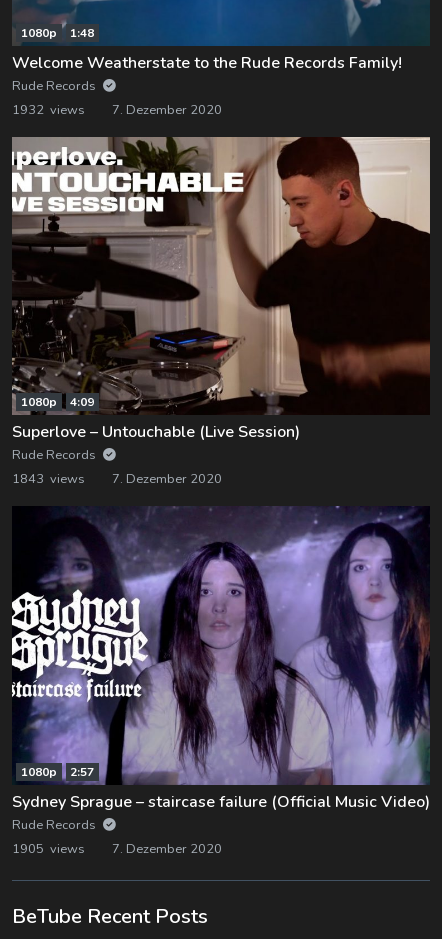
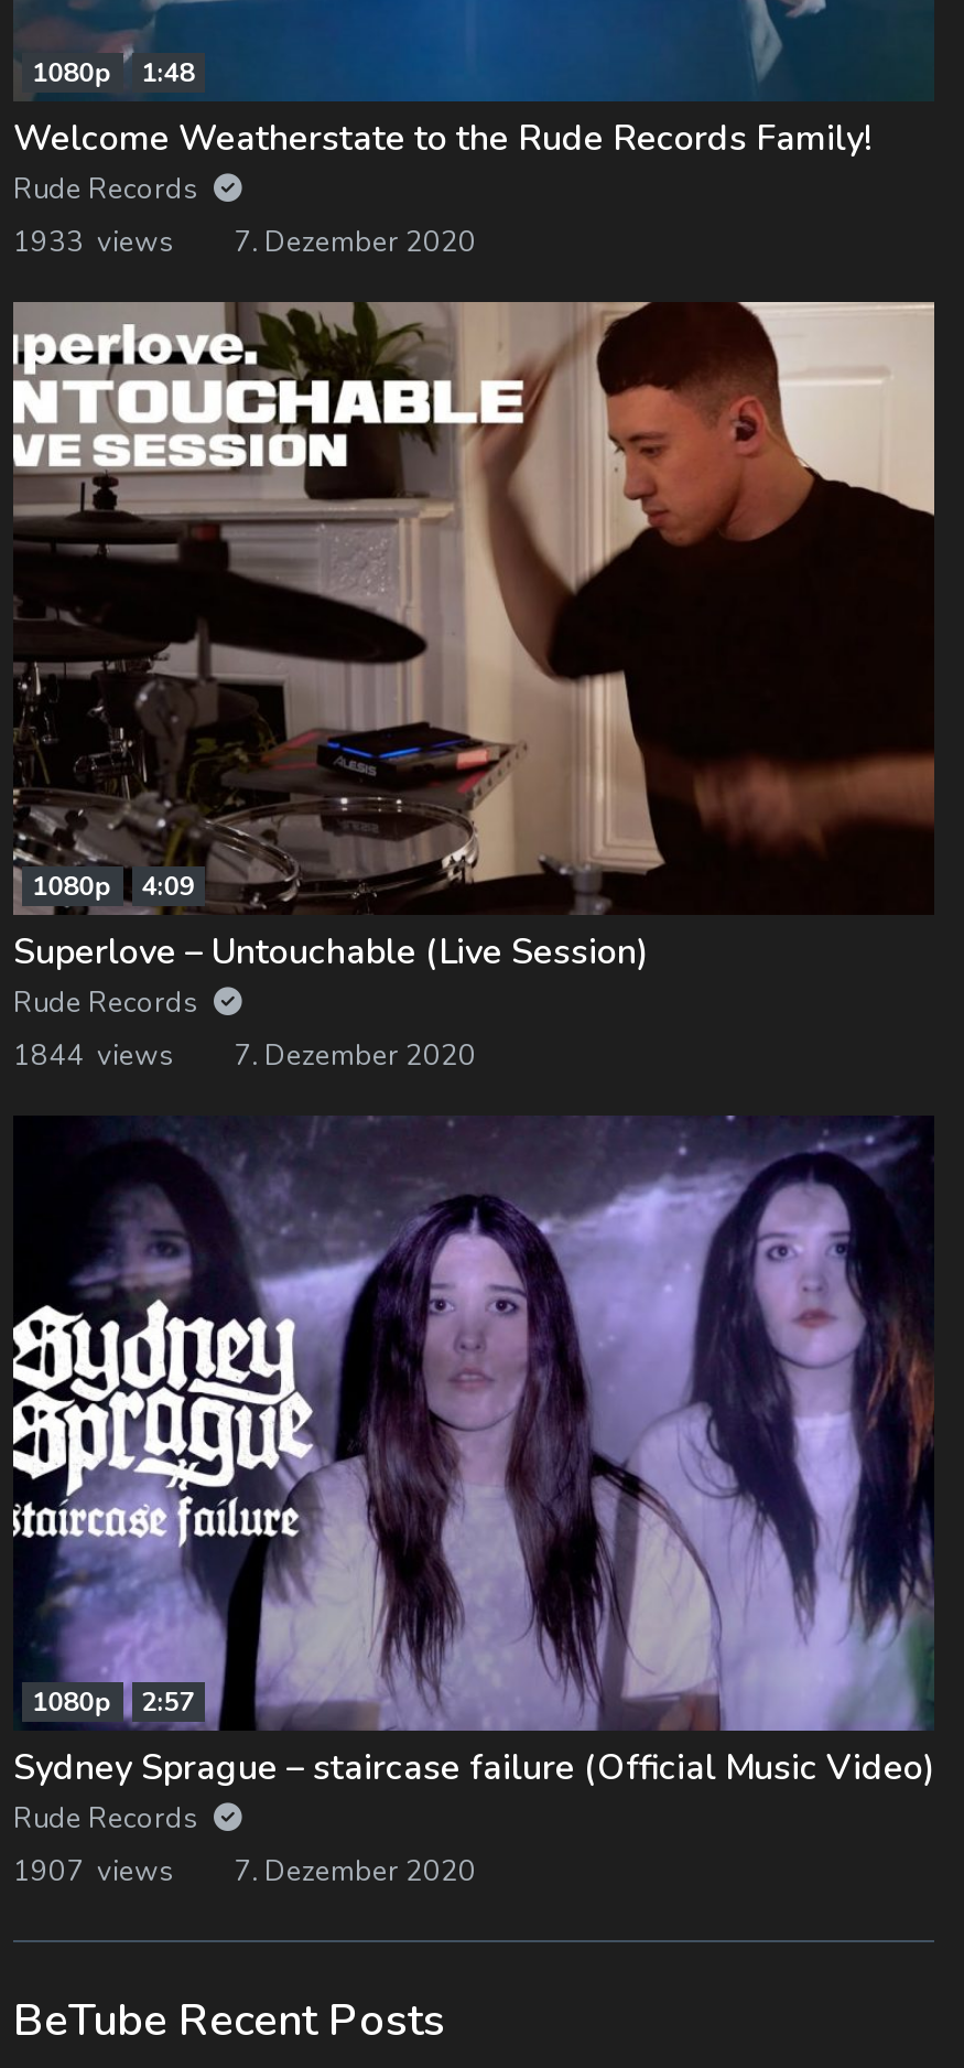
- 1932 views 7. Dezember 2020
+ 1933 views 7. Dezember 2020

- 1843 views 7. Dezember 2020
+ 1844 views 7. Dezember 2020

- 1905 views 7. Dezember 2020
+ 1907 views 7. Dezember 2020
